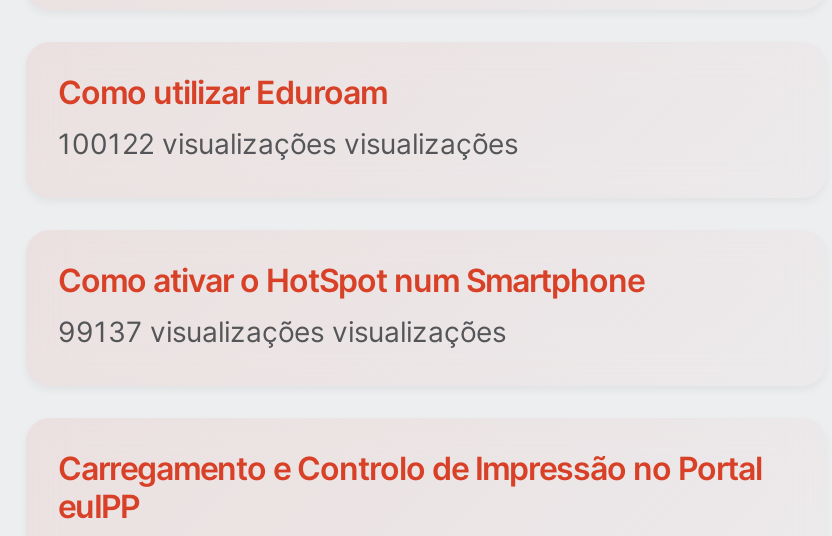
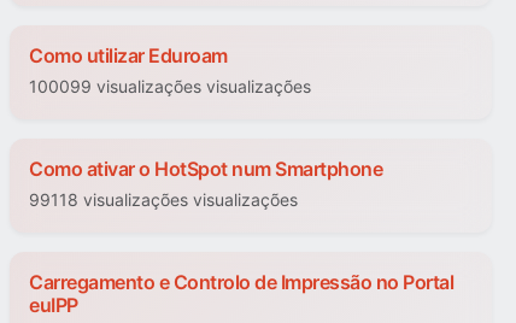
- 100122 visualizações visualizações
+ 100099 visualizações visualizações

- 99137 visualizações visualizações
+ 99118 visualizações visualizações
